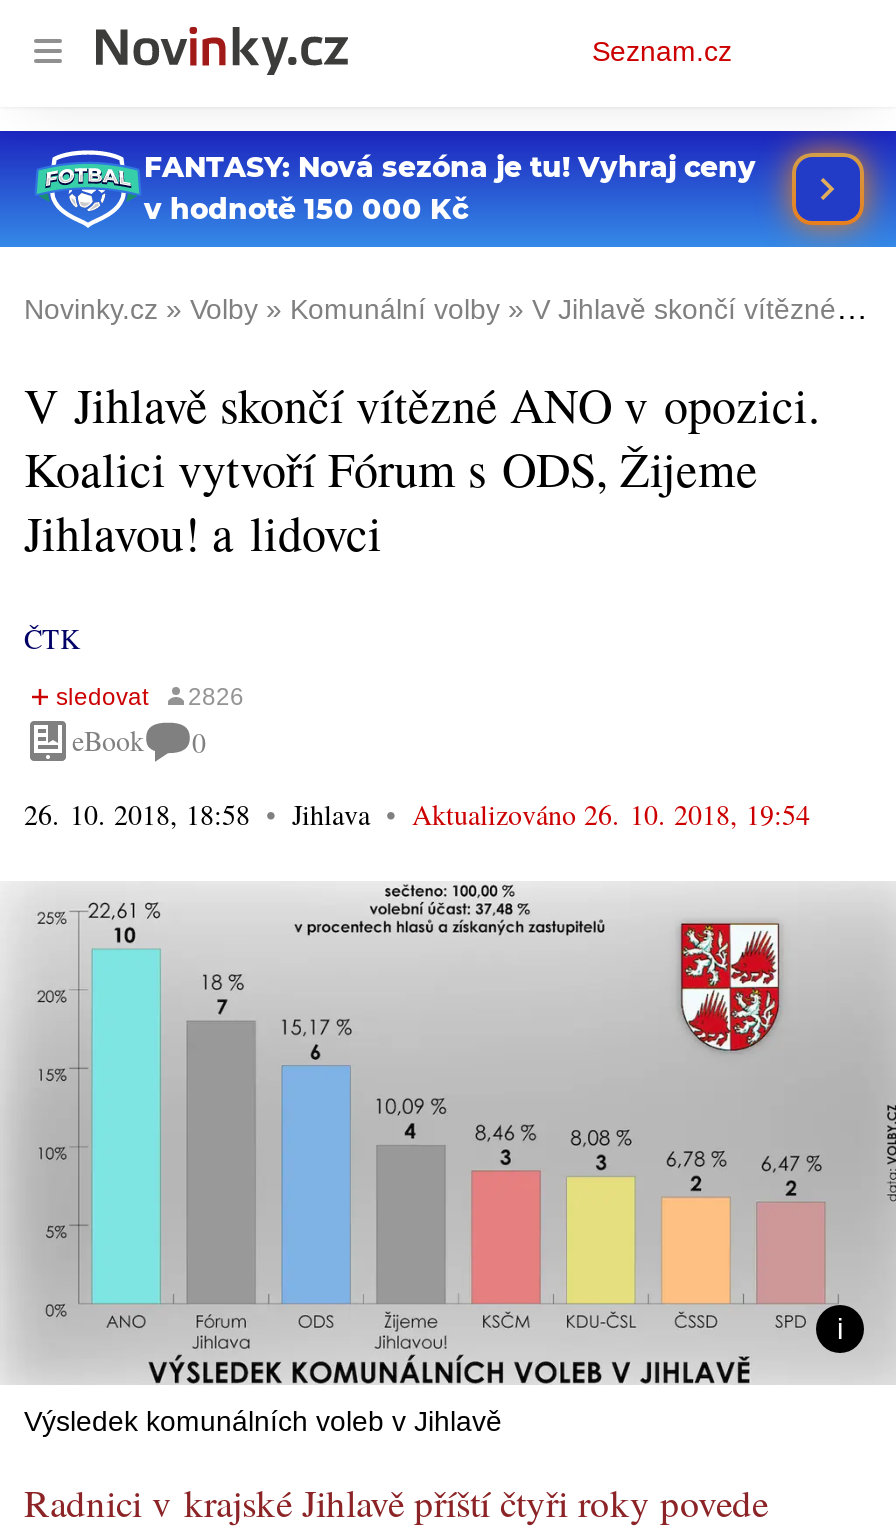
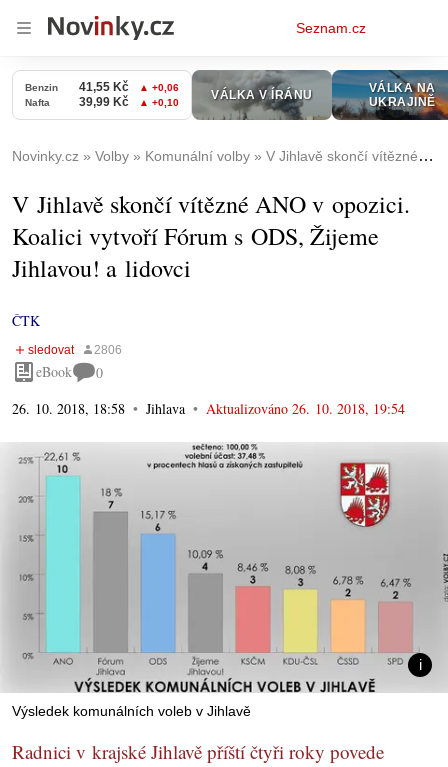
- [image]
+ [image]
